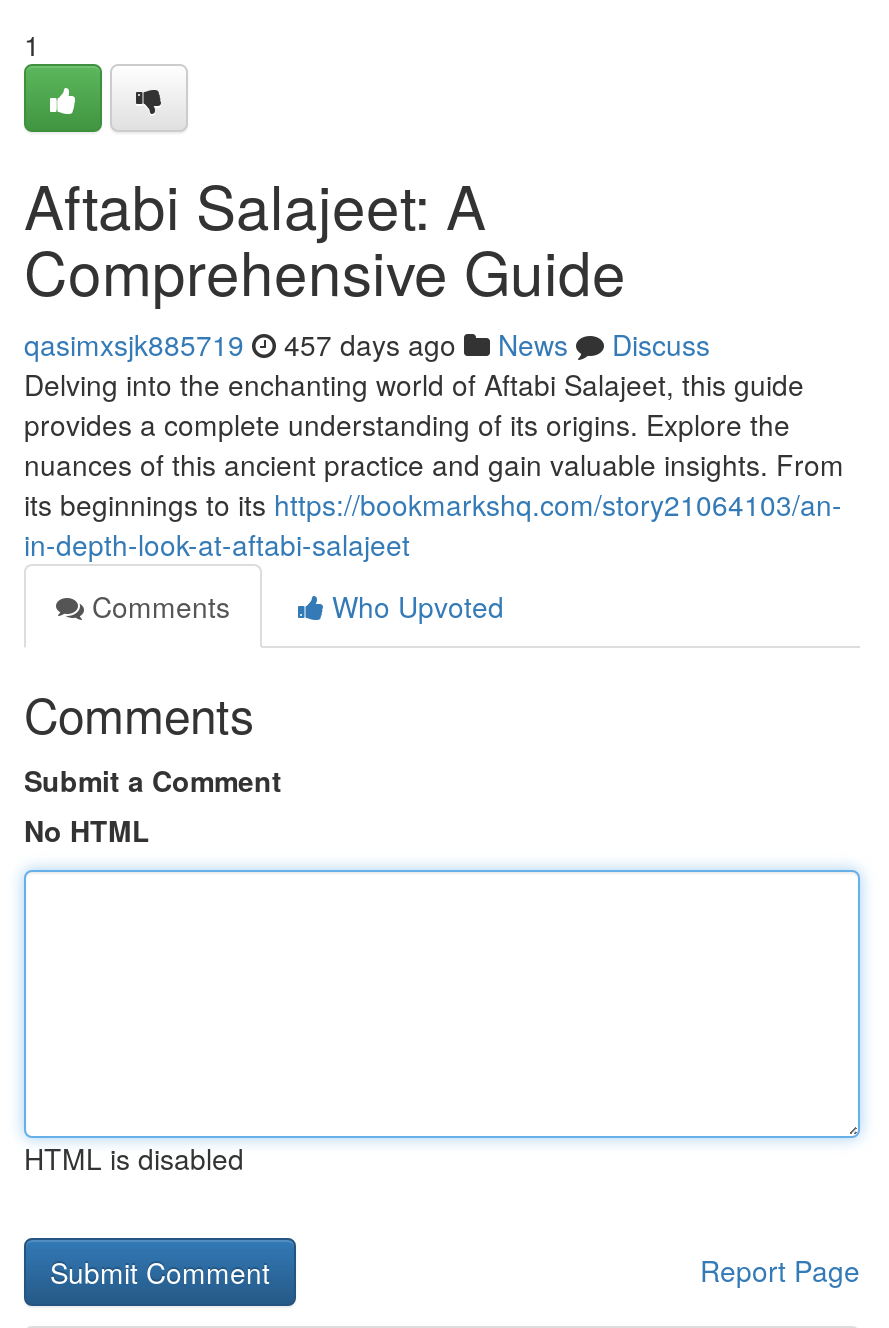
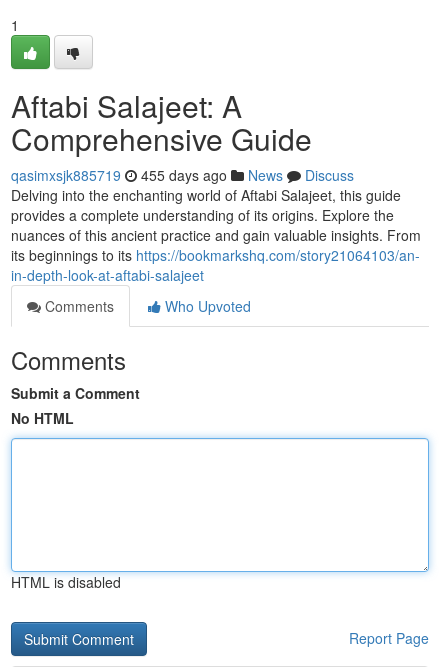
- qasimxsjk885719 457 days ago News Discuss
+ qasimxsjk885719 455 days ago News Discuss
